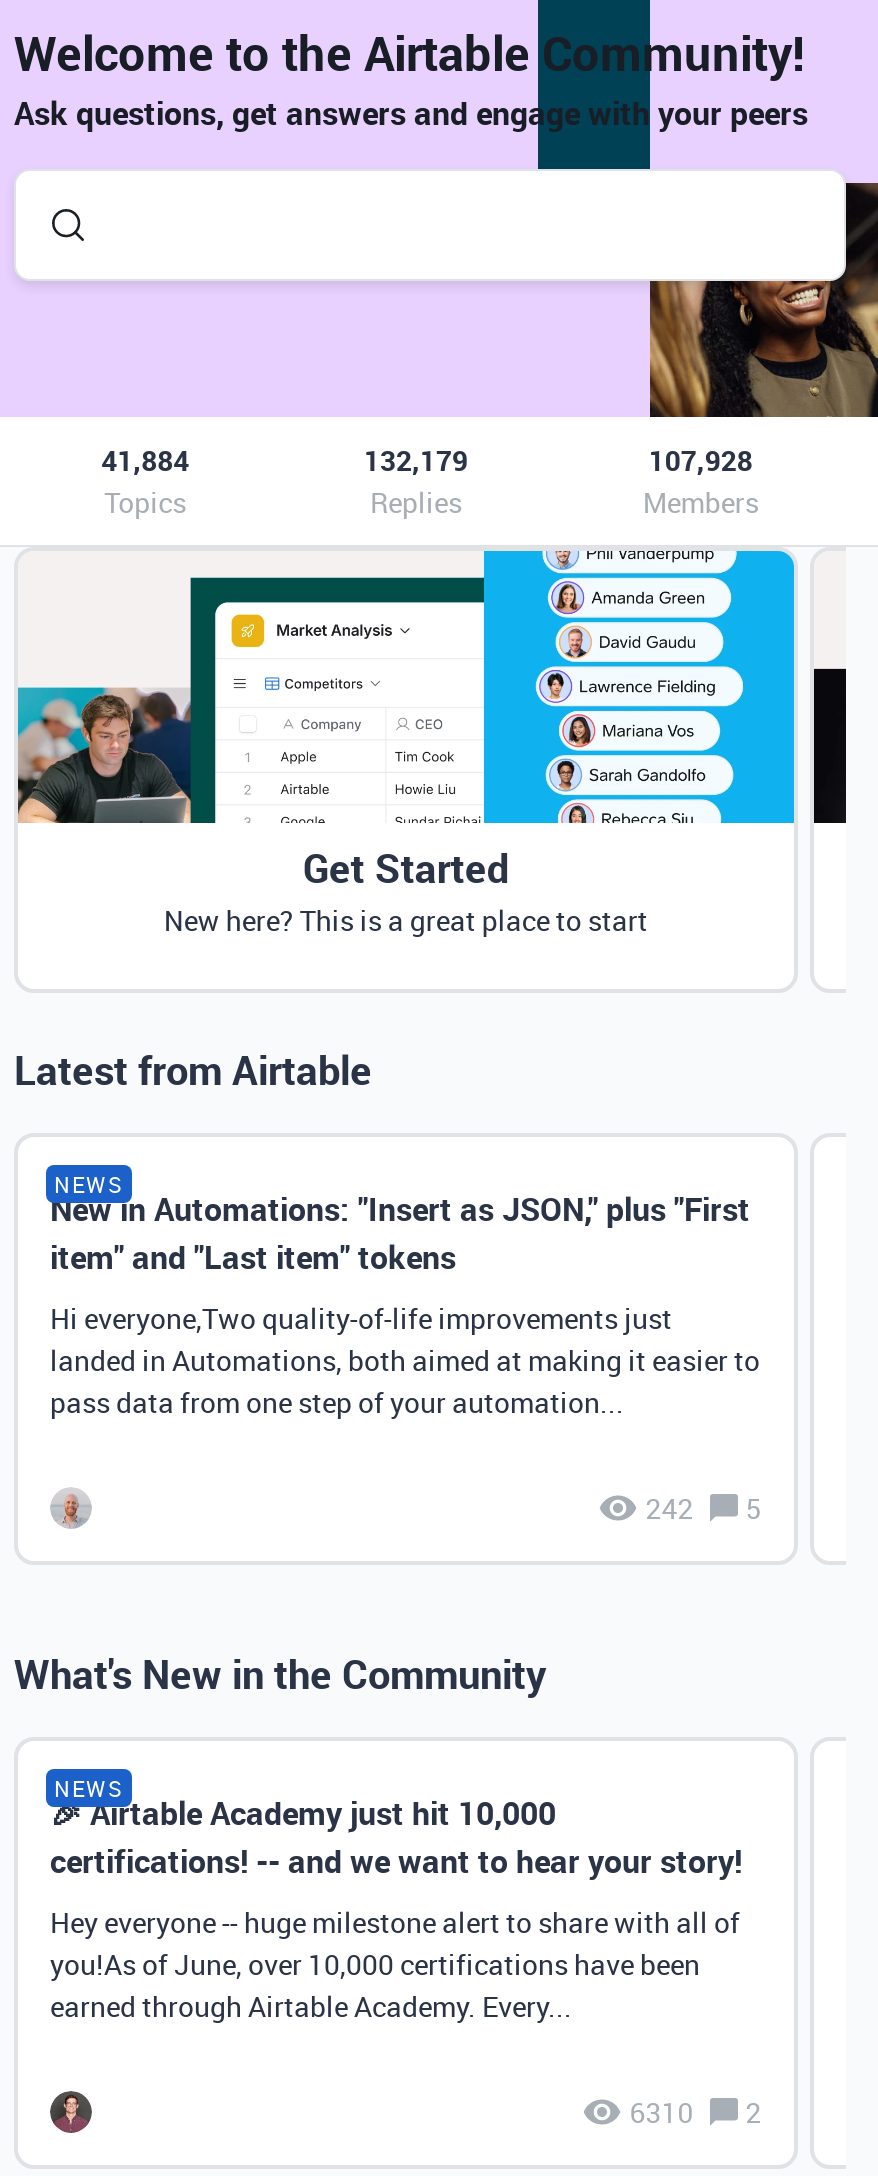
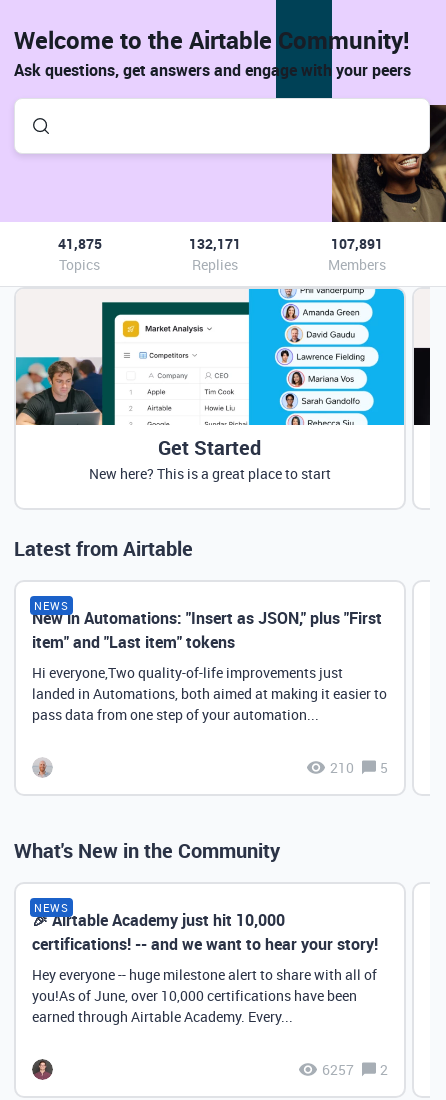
- 41,884
+ 41,875

- 132,179
+ 132,171

- 107,928
+ 107,891

- 242 5
+ 210 5

- 6310 2
+ 6257 2
